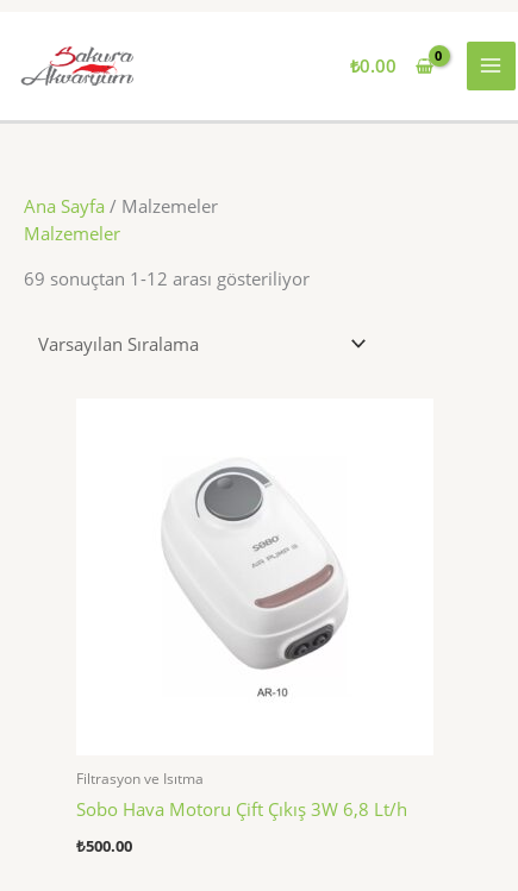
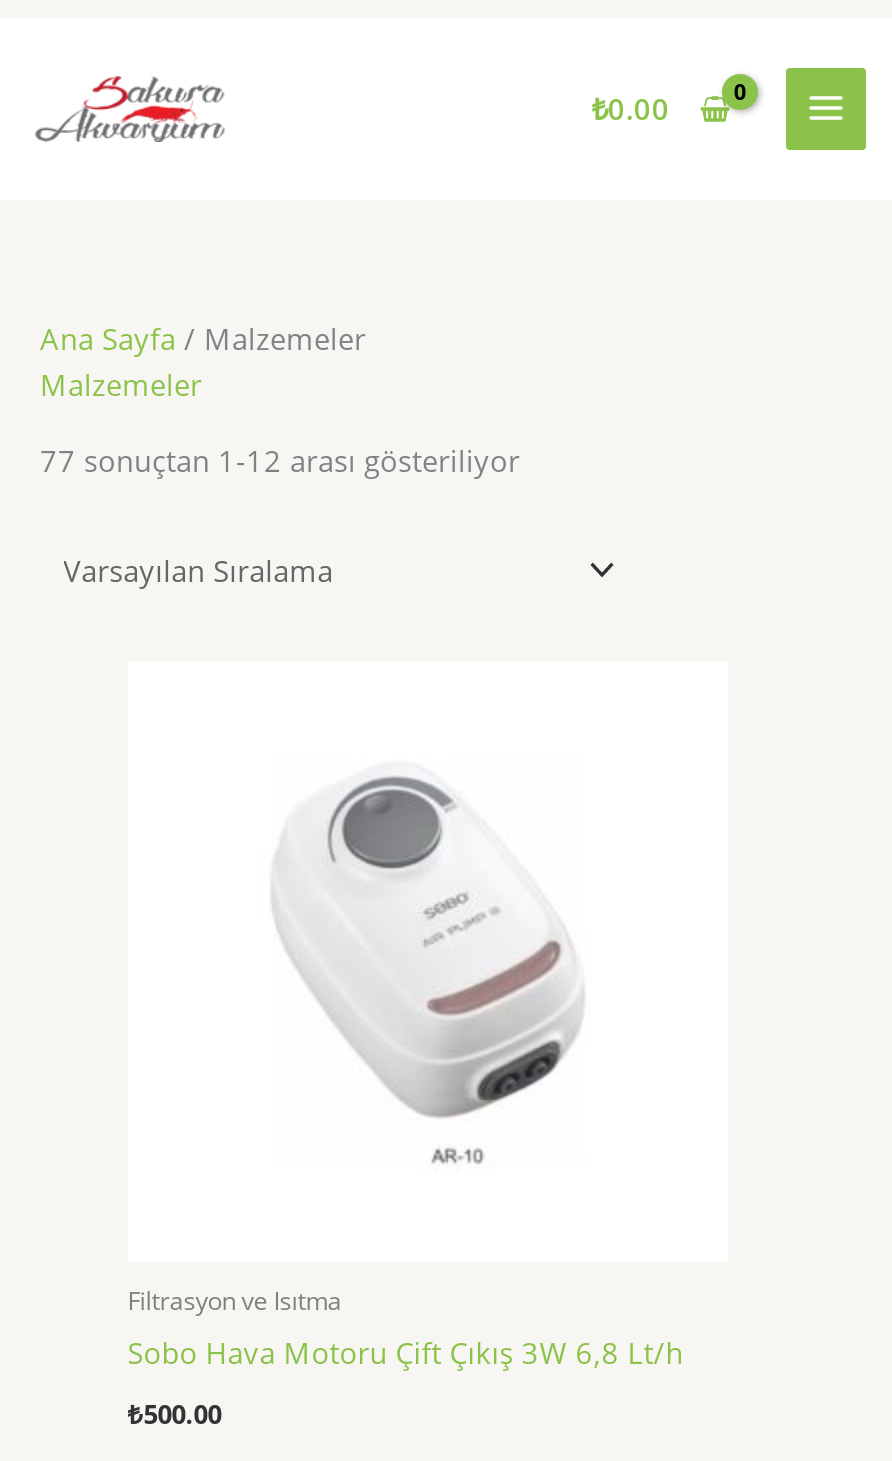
- 69 sonuçtan 1-12 arası gösteriliyor
+ 77 sonuçtan 1-12 arası gösteriliyor
